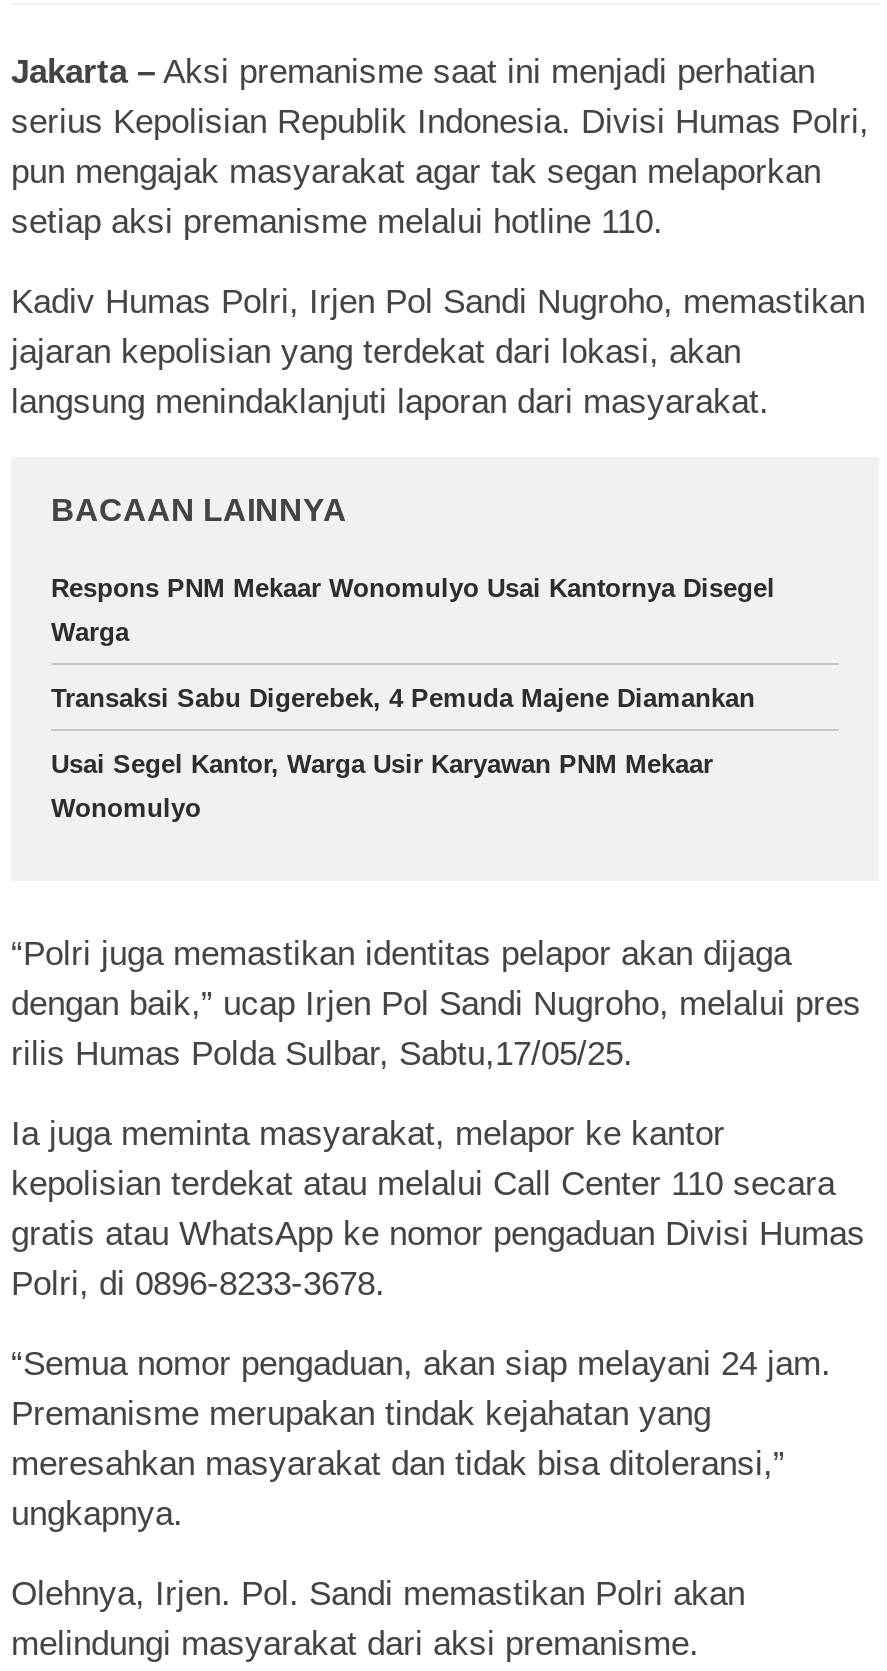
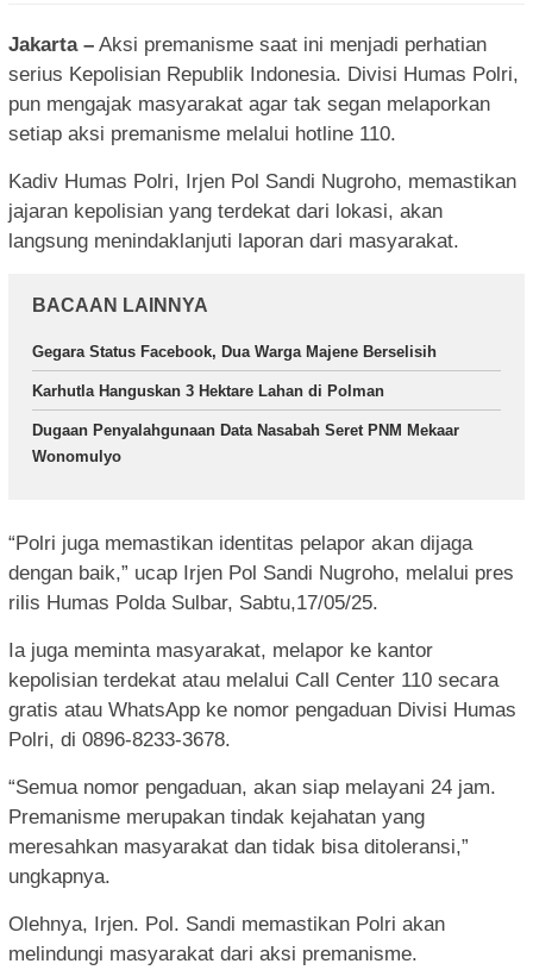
- Respons PNM Mekaar Wonomulyo Usai Kantornya Disegel
- Warga
- Transaksi Sabu Digerebek, 4 Pemuda Majene Diamankan
- Usai Segel Kantor, Warga Usir Karyawan PNM Mekaar
+ Gegara Status Facebook, Dua Warga Majene Berselisih
+ Karhutla Hanguskan 3 Hektare Lahan di Polman
+ Dugaan Penyalahgunaan Data Nasabah Seret PNM Mekaar
